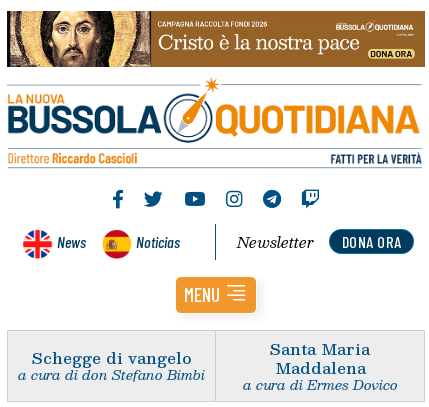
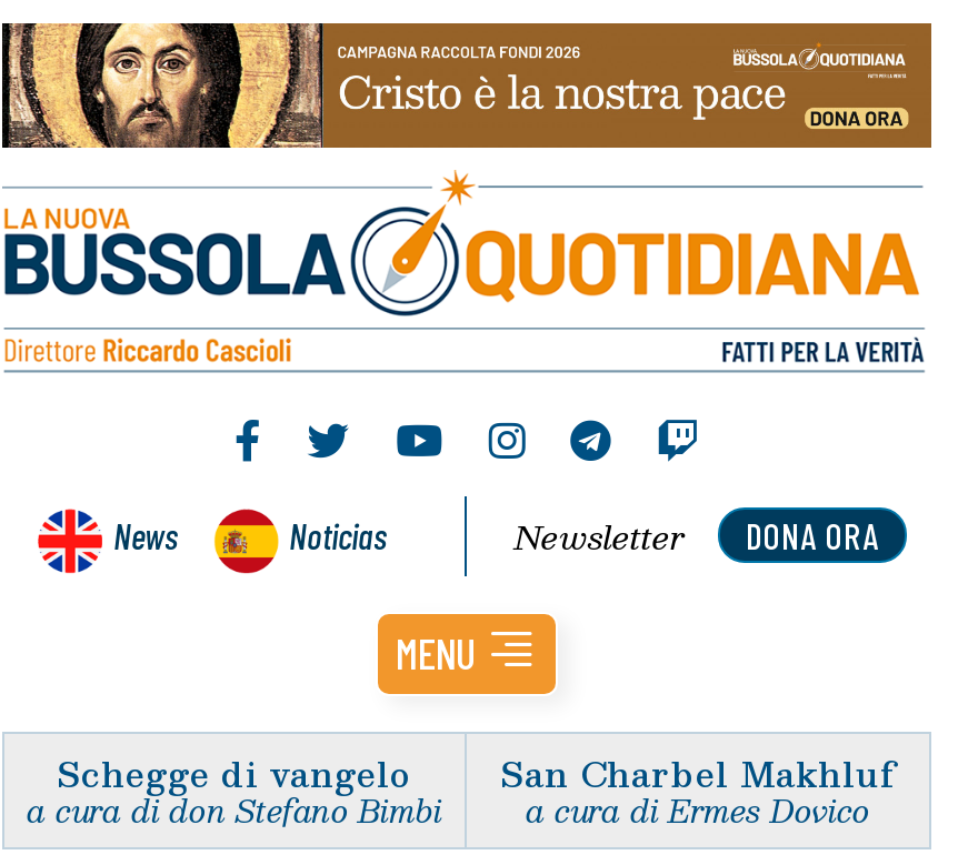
- Santa Maria
- Maddalena
+ San Charbel Makhluf
